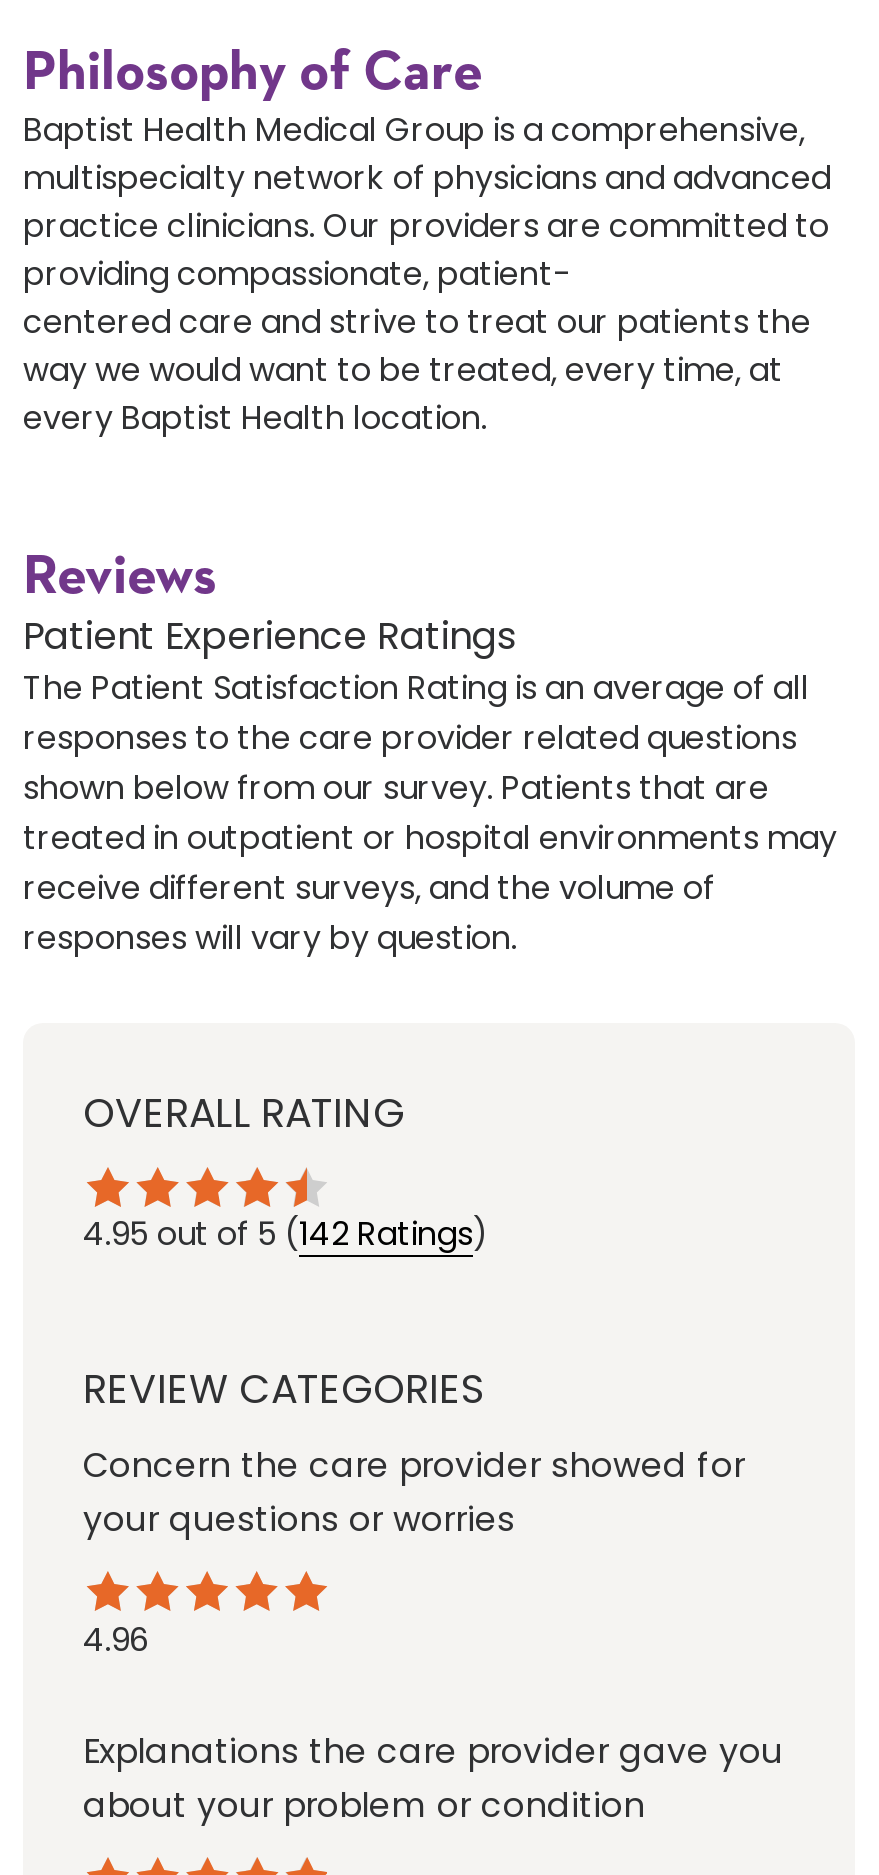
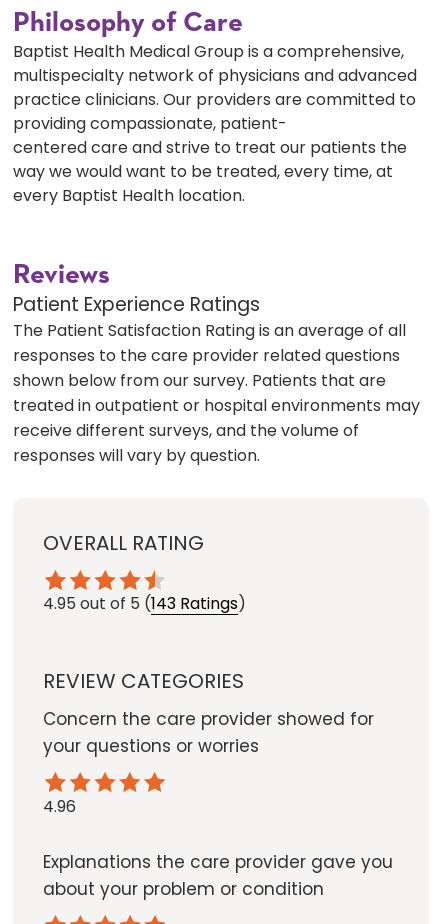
- 4.95 out of 5 (142 Ratings)
+ 4.95 out of 5 (143 Ratings)
